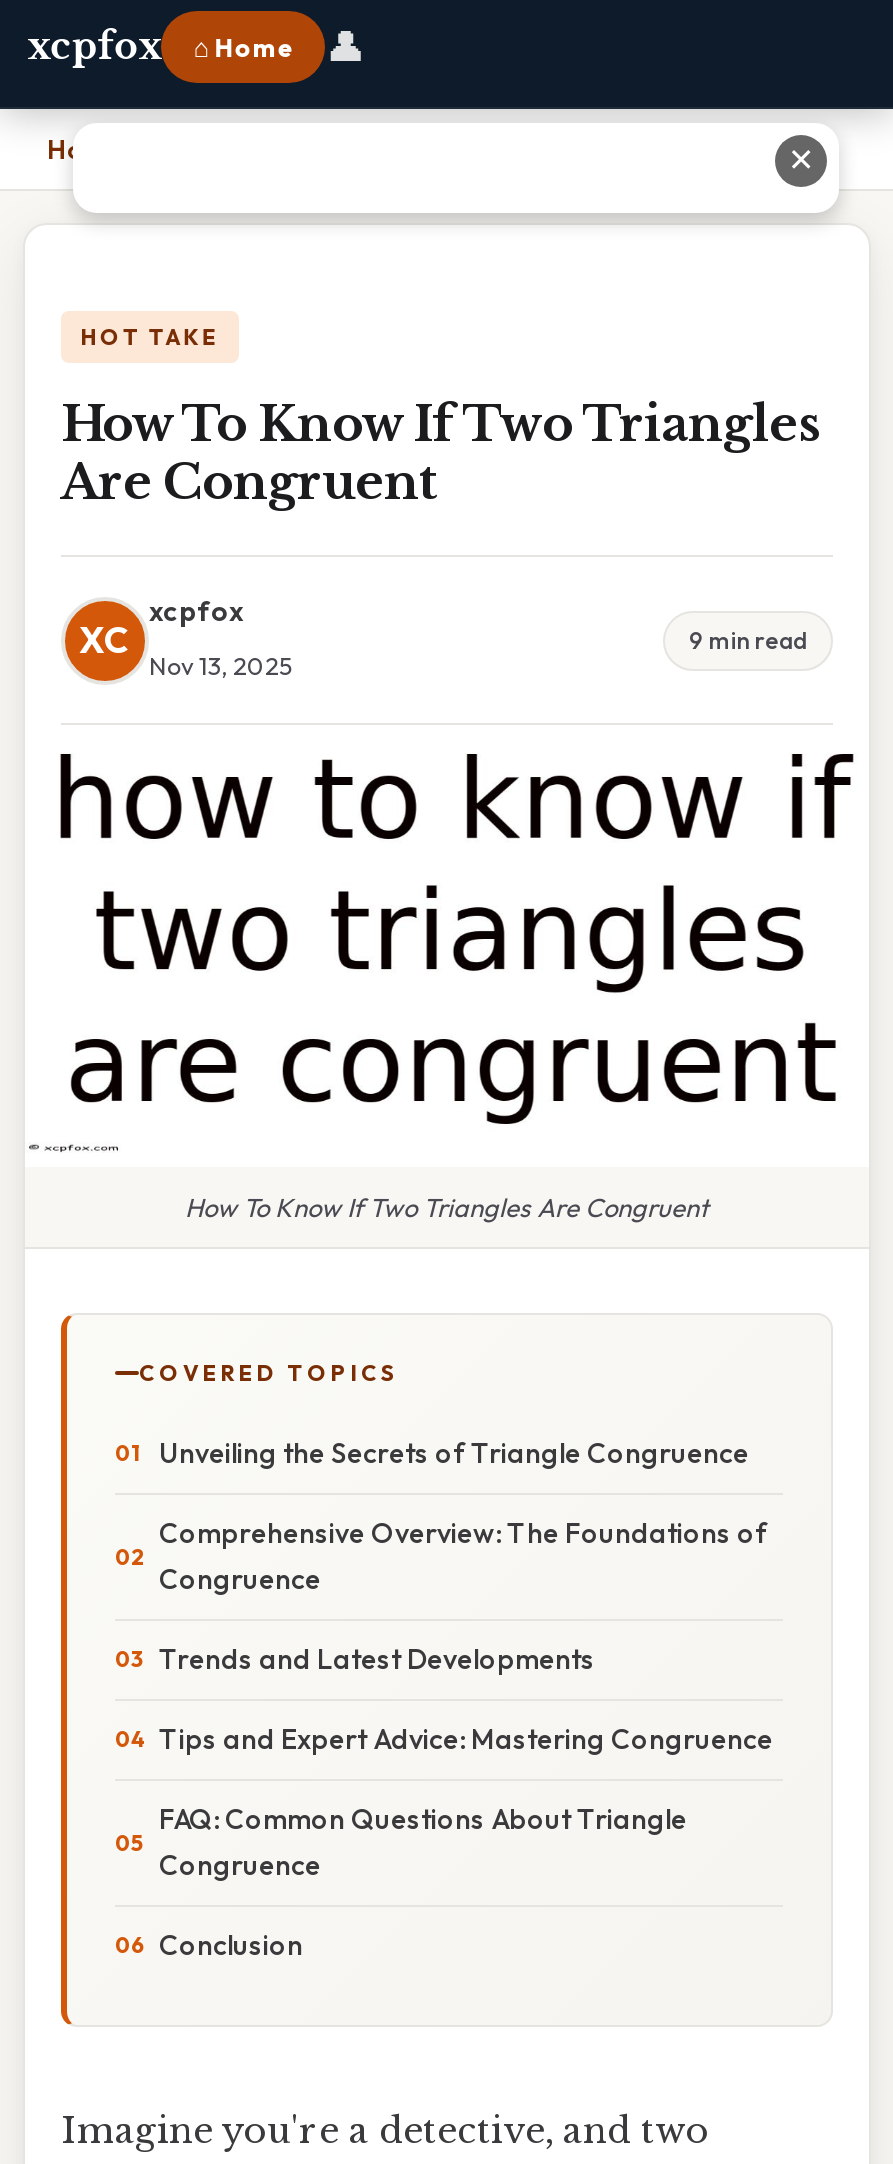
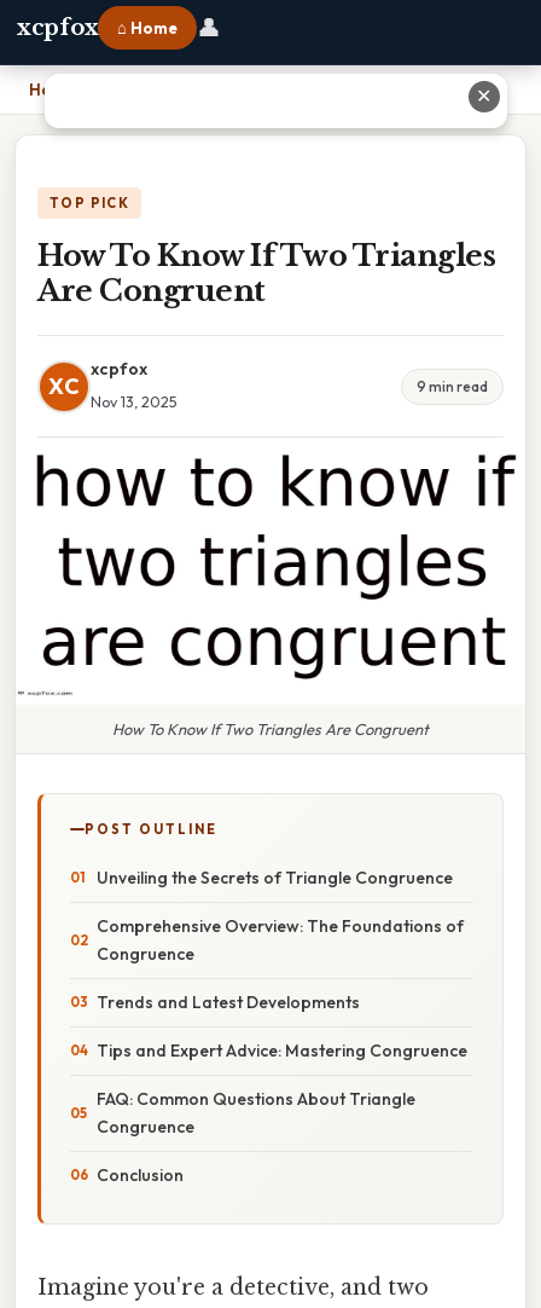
- HOT TAKE
+ TOP PICK

- COVERED TOPICS
+ POST OUTLINE
